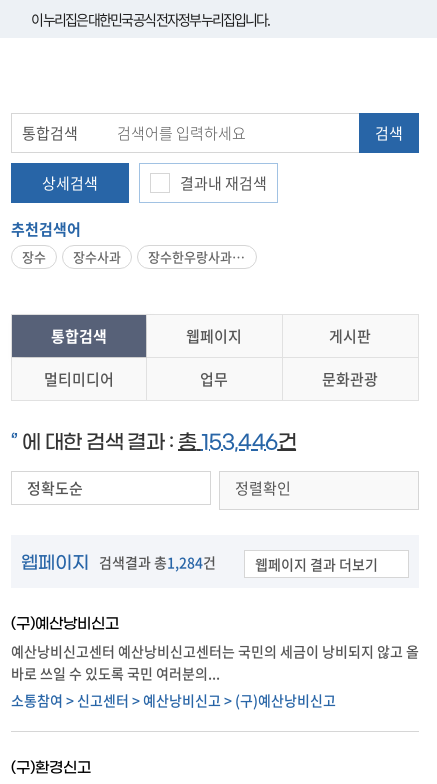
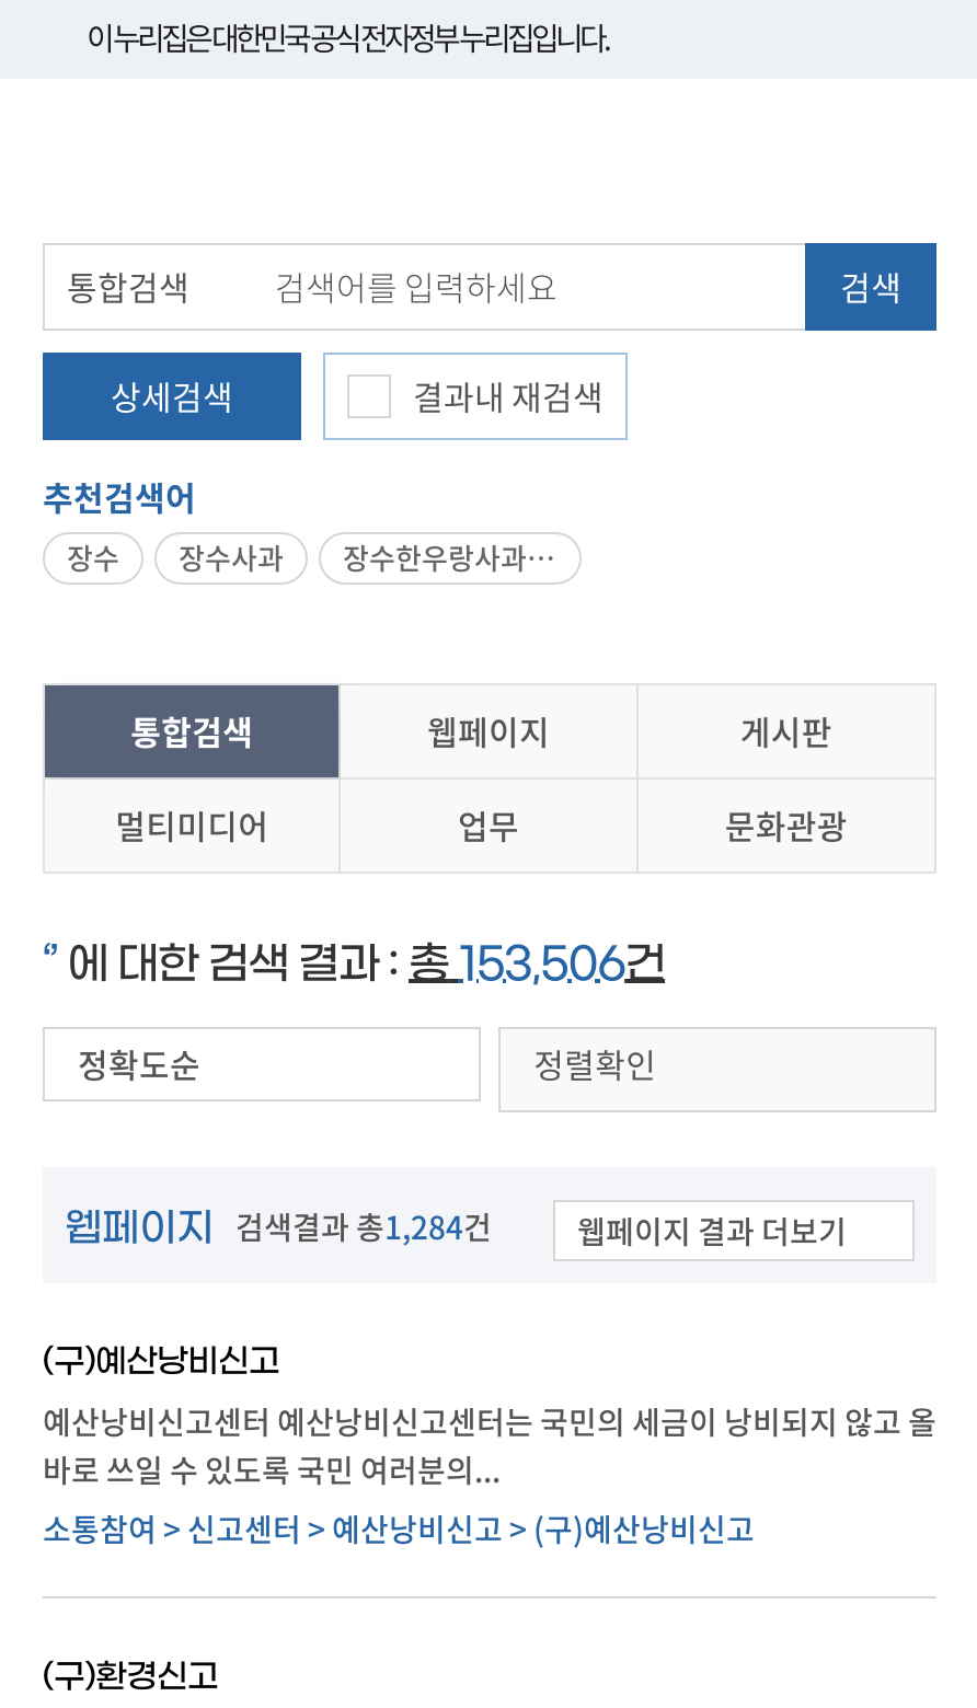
- ‘’ 에 대한 검색 결과 : 총 153,446건
+ ‘’ 에 대한 검색 결과 : 총 153,506건
